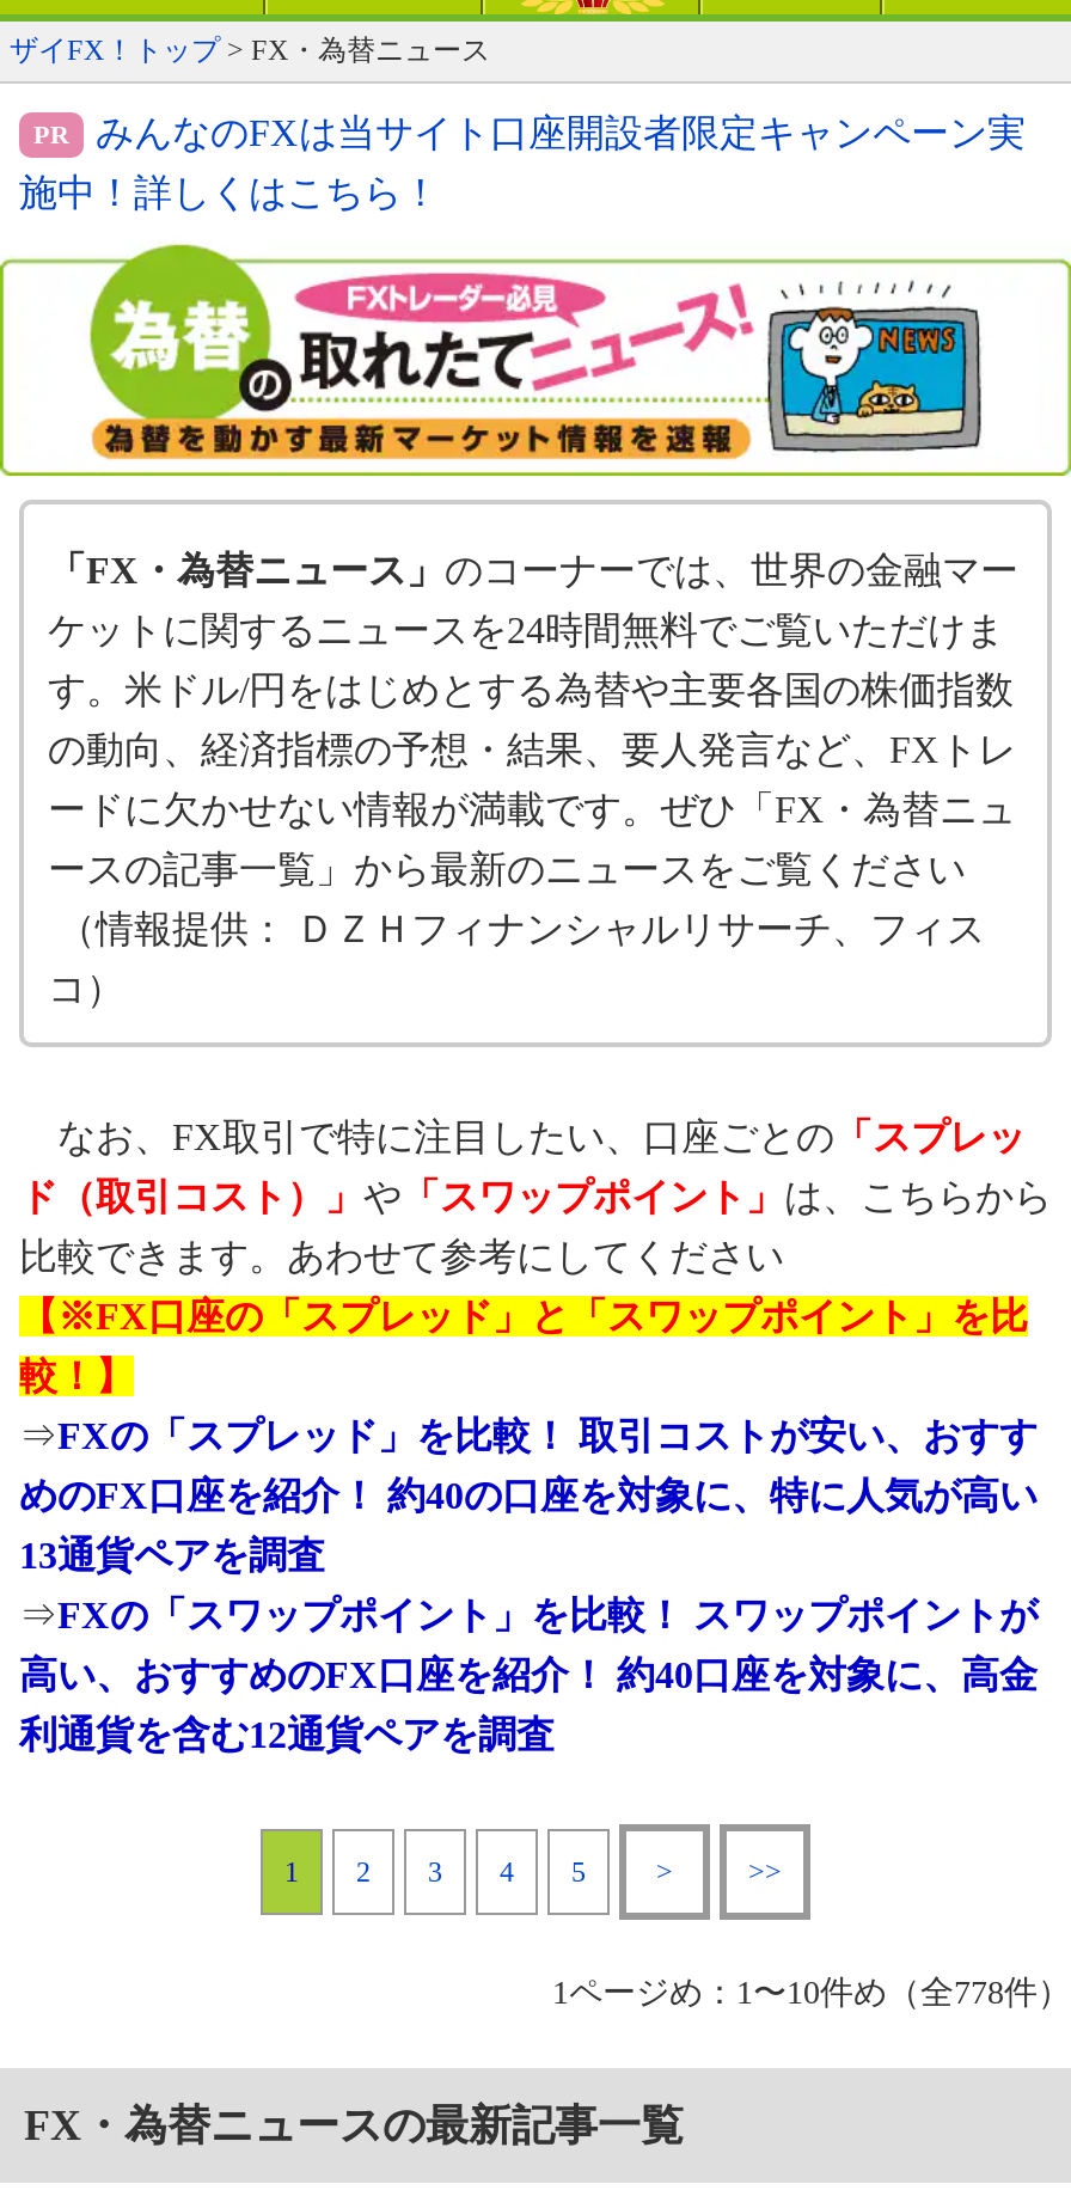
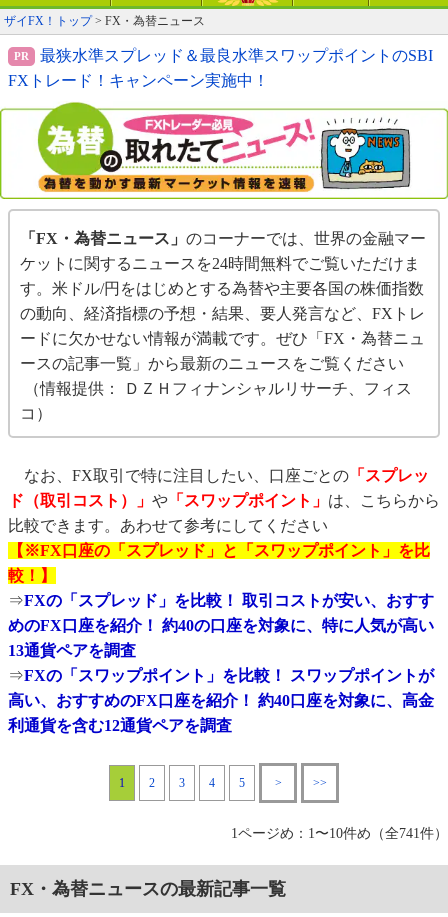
- みんなのFXは当サイト口座開設者限定キャンペーン実
+ 最狭水準スプレッド＆最良水準スワップポイントのSBI

- 施中！詳しくはこちら！
+ FXトレード！キャンペーン実施中！

- 1ページめ：1〜10件め（全778件）
+ 1ページめ：1〜10件め（全741件）
